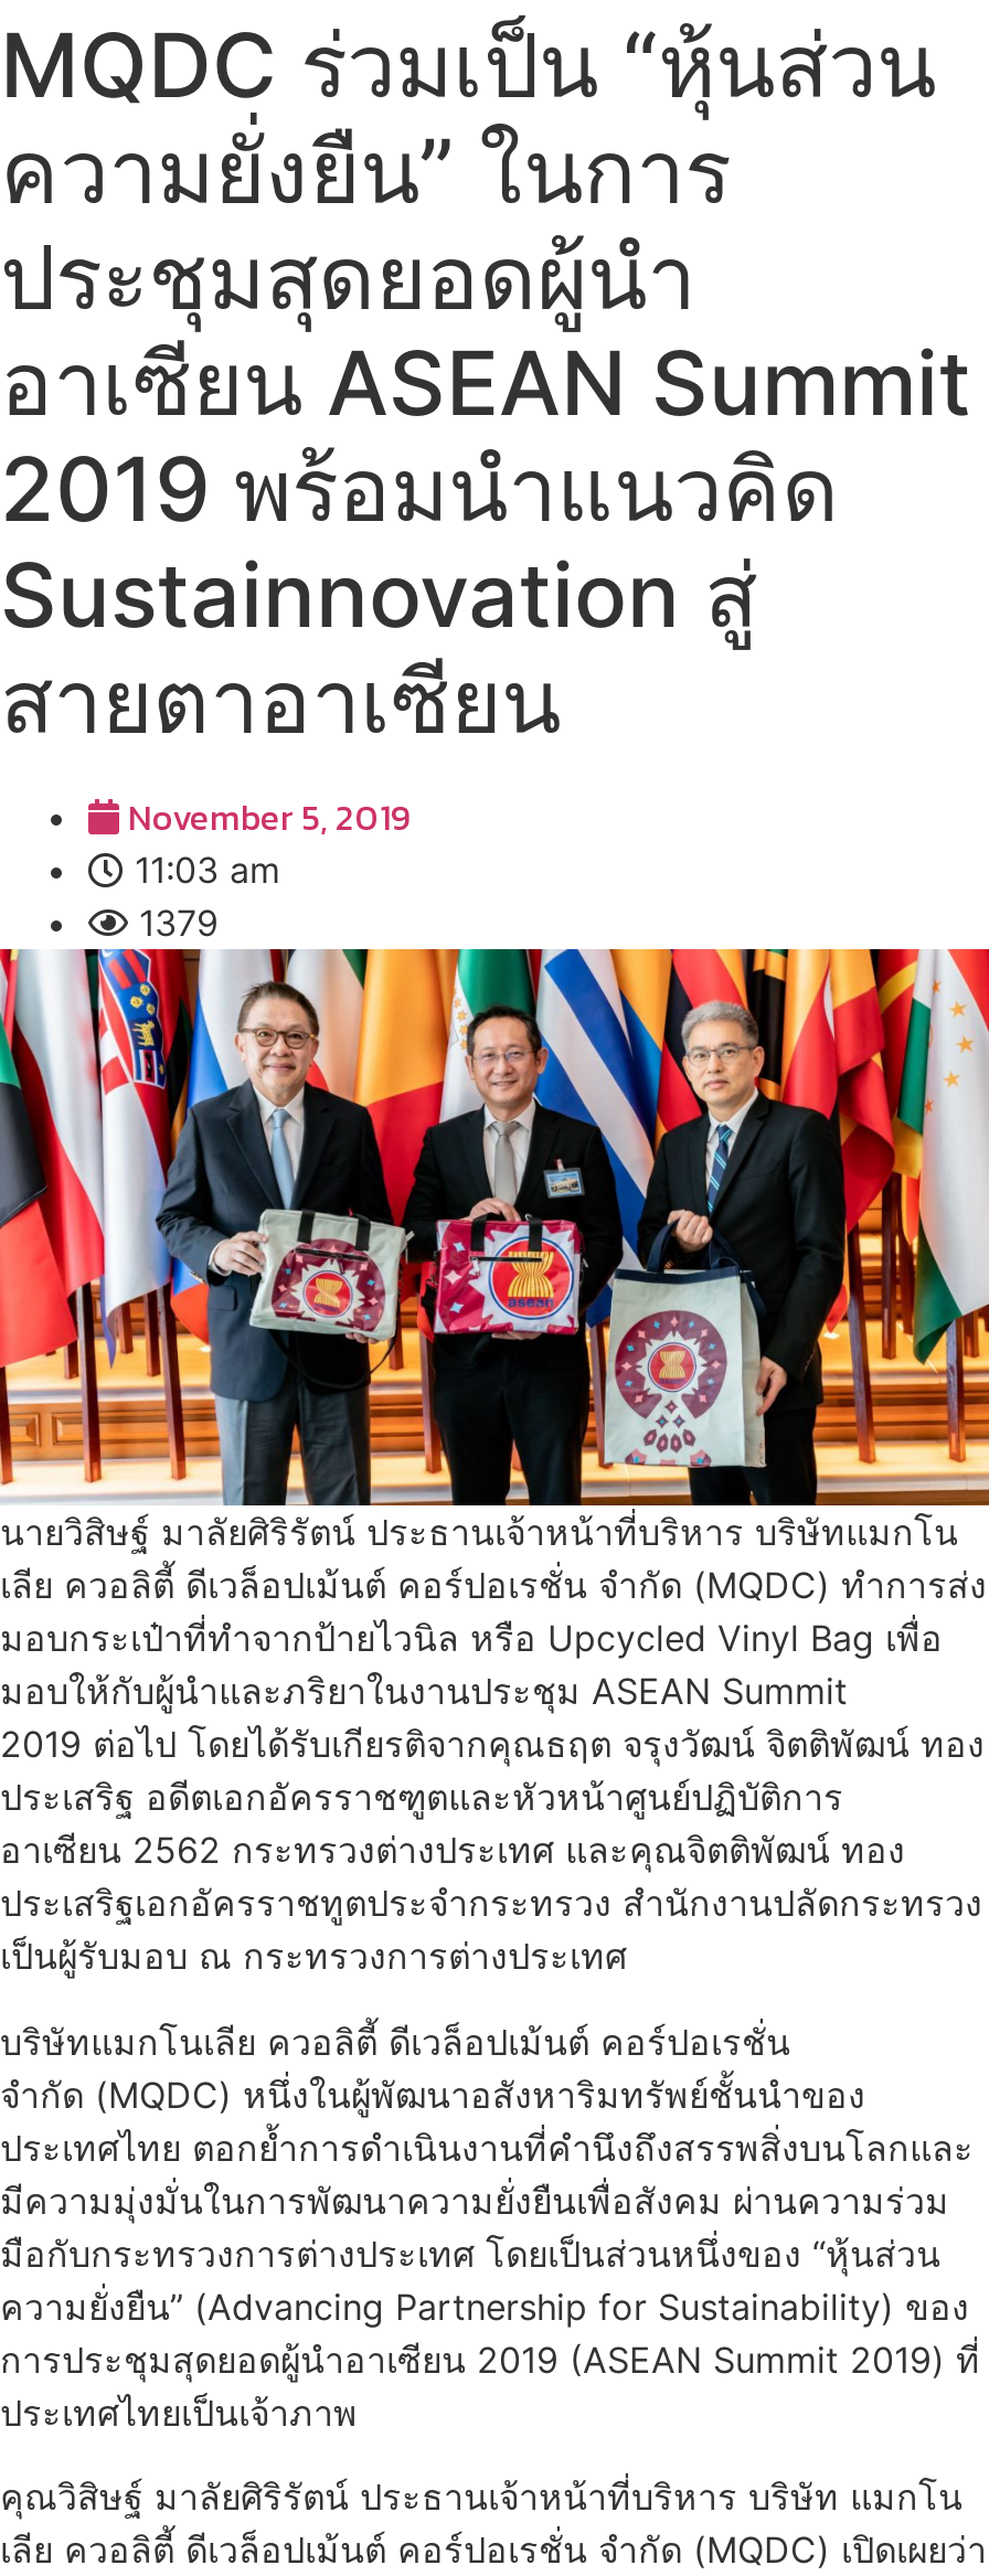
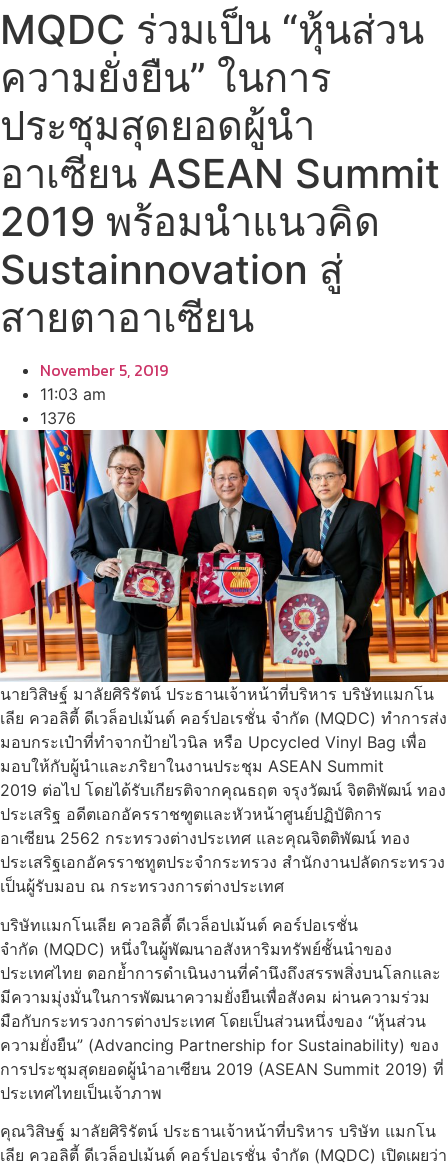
- 1379
+ 1376
